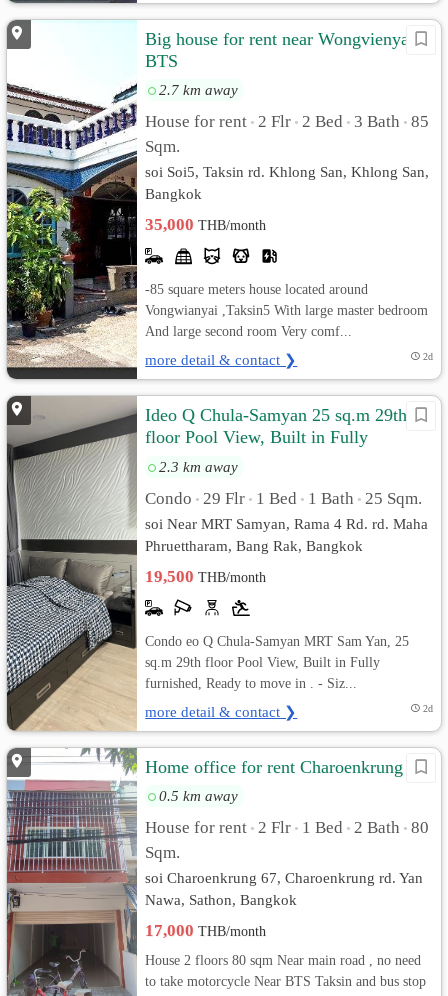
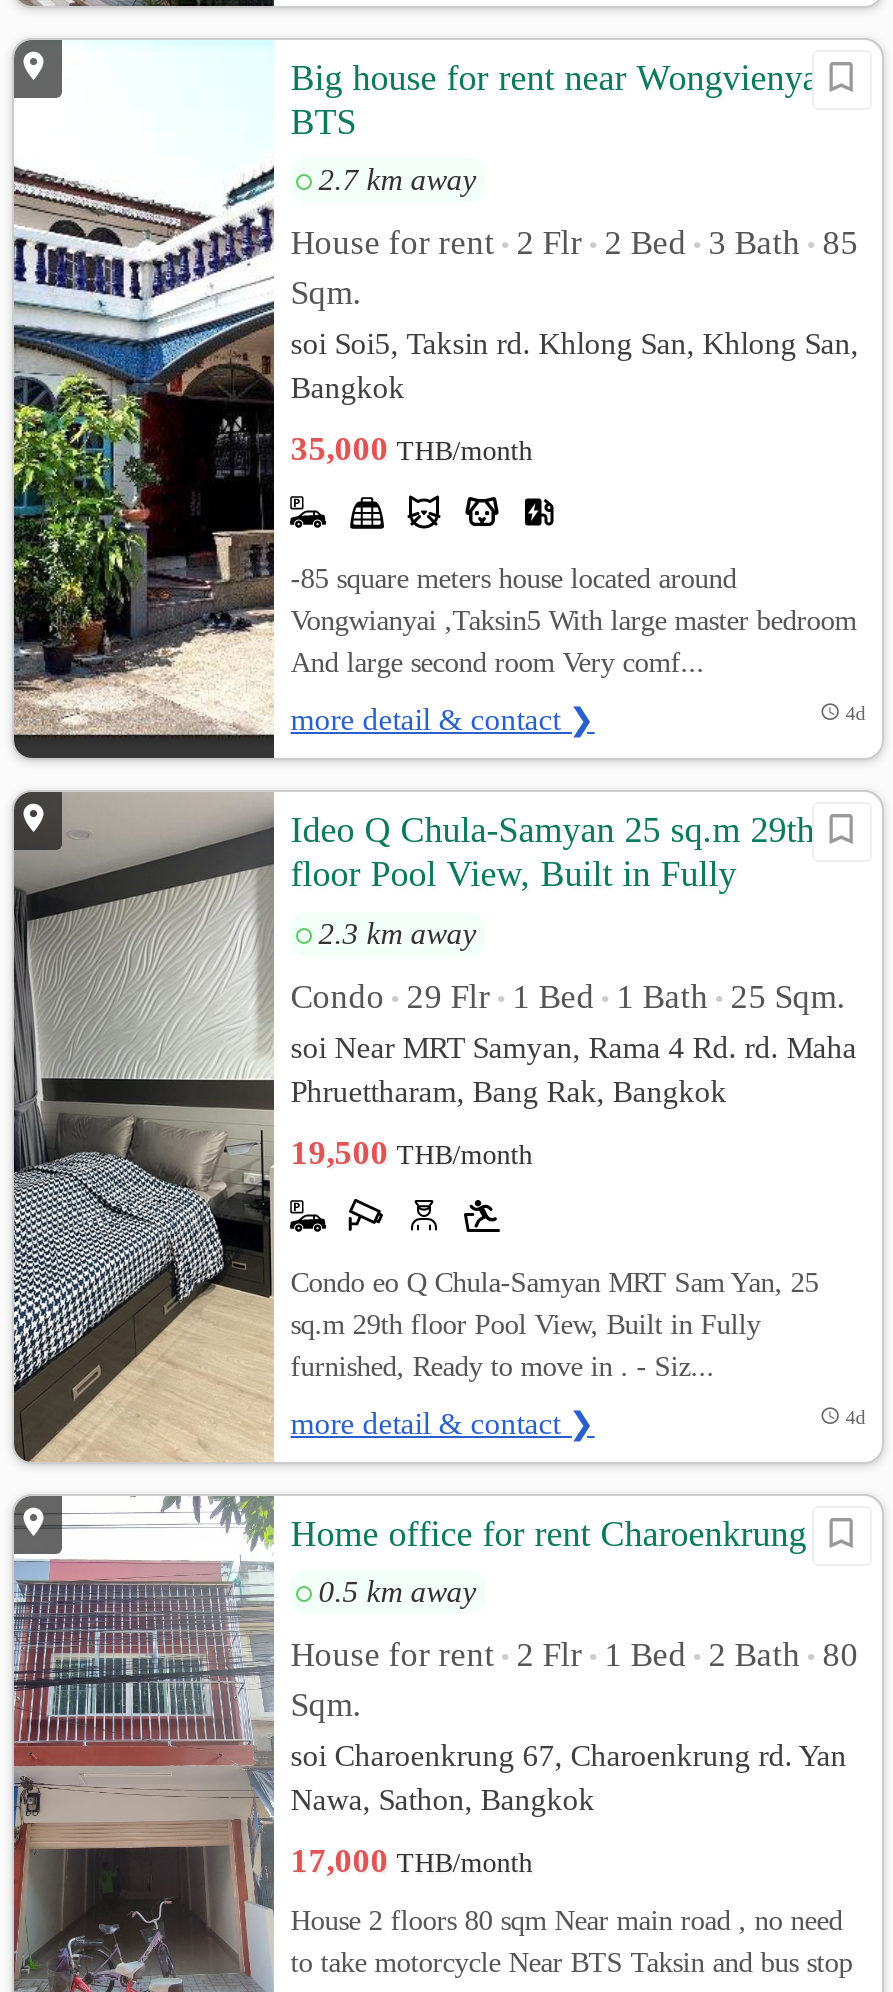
- 2d
+ 4d

- 2d
+ 4d
